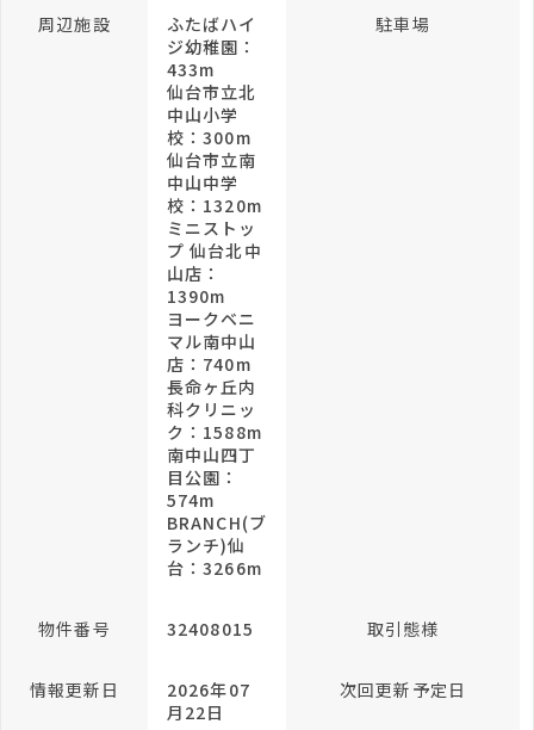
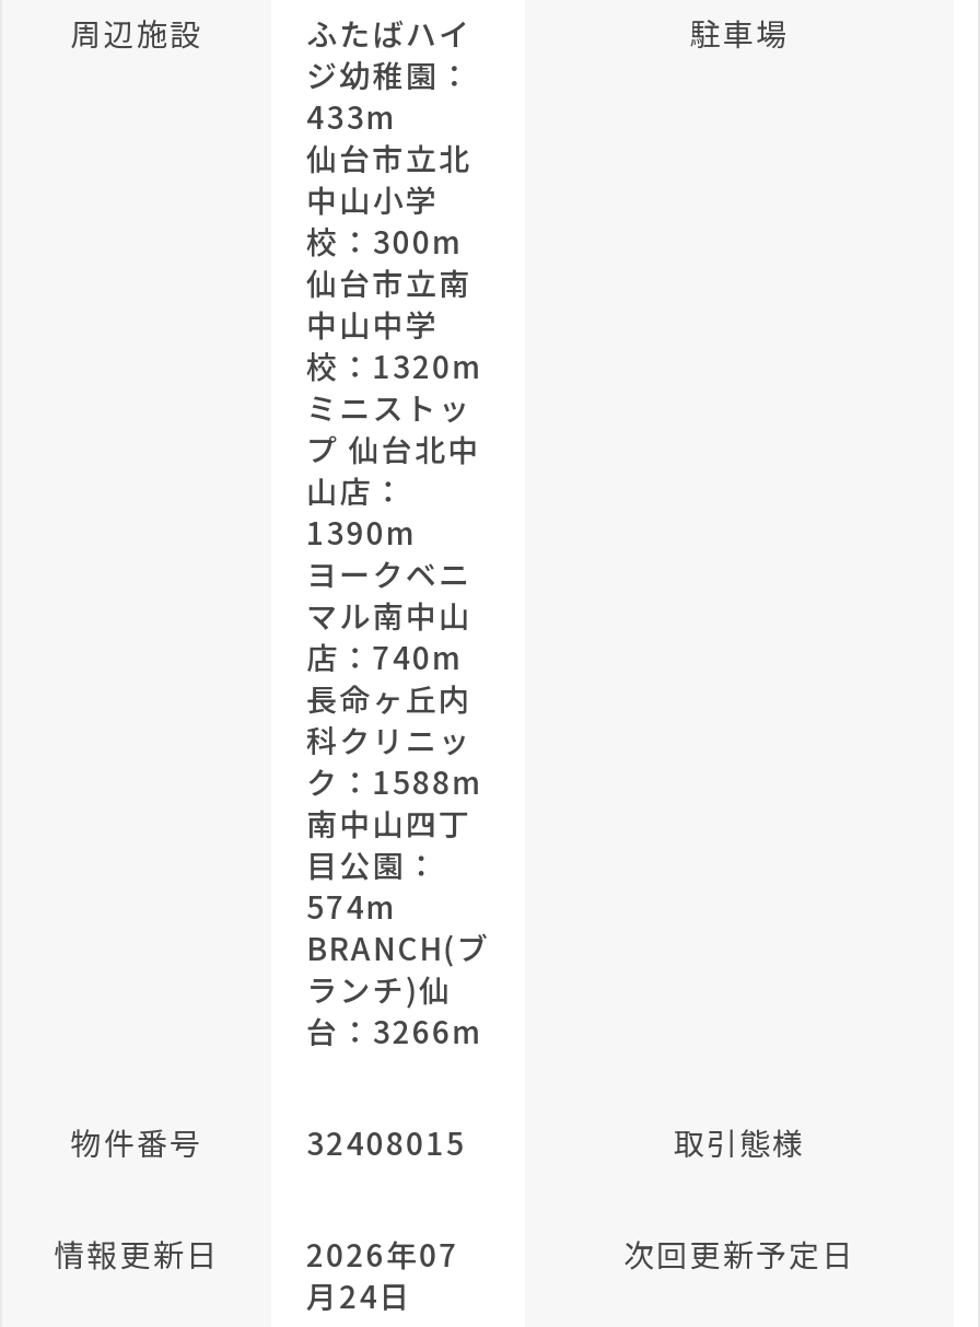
- 月22日
+ 月24日
